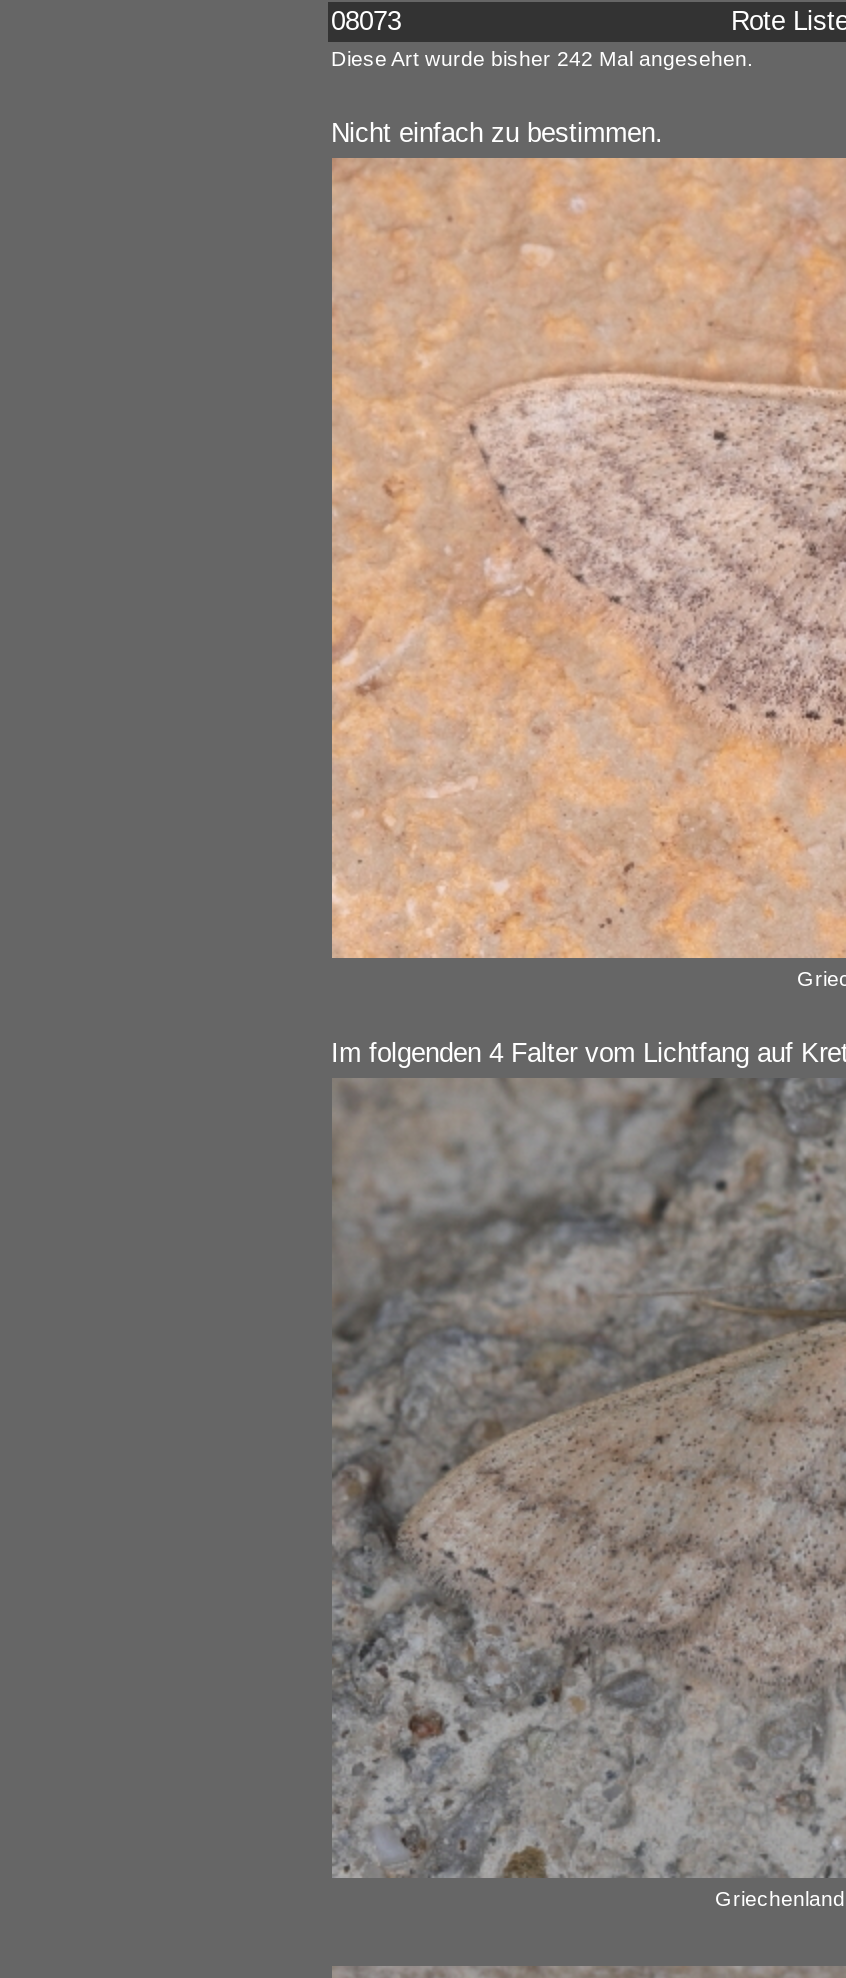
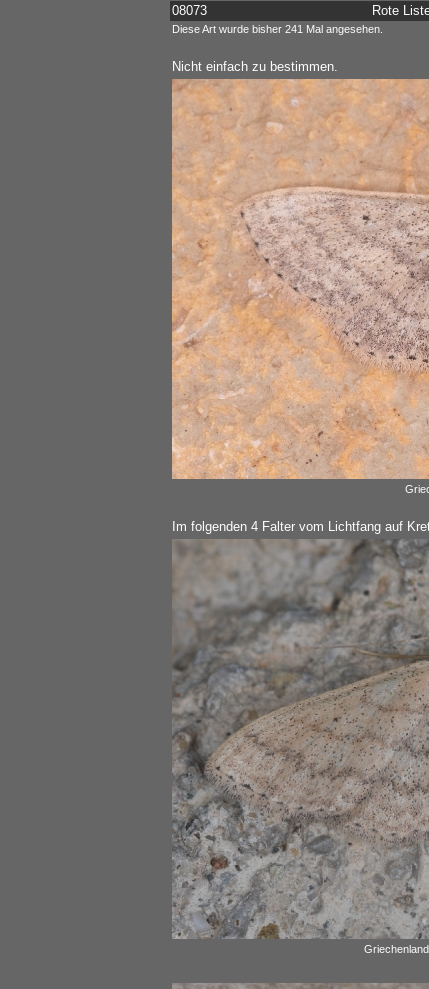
- Diese Art wurde bisher 242 Mal angesehen.
+ Diese Art wurde bisher 241 Mal angesehen.
